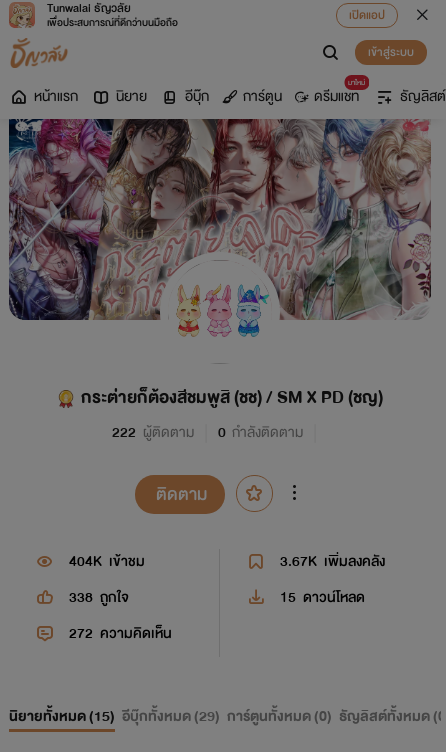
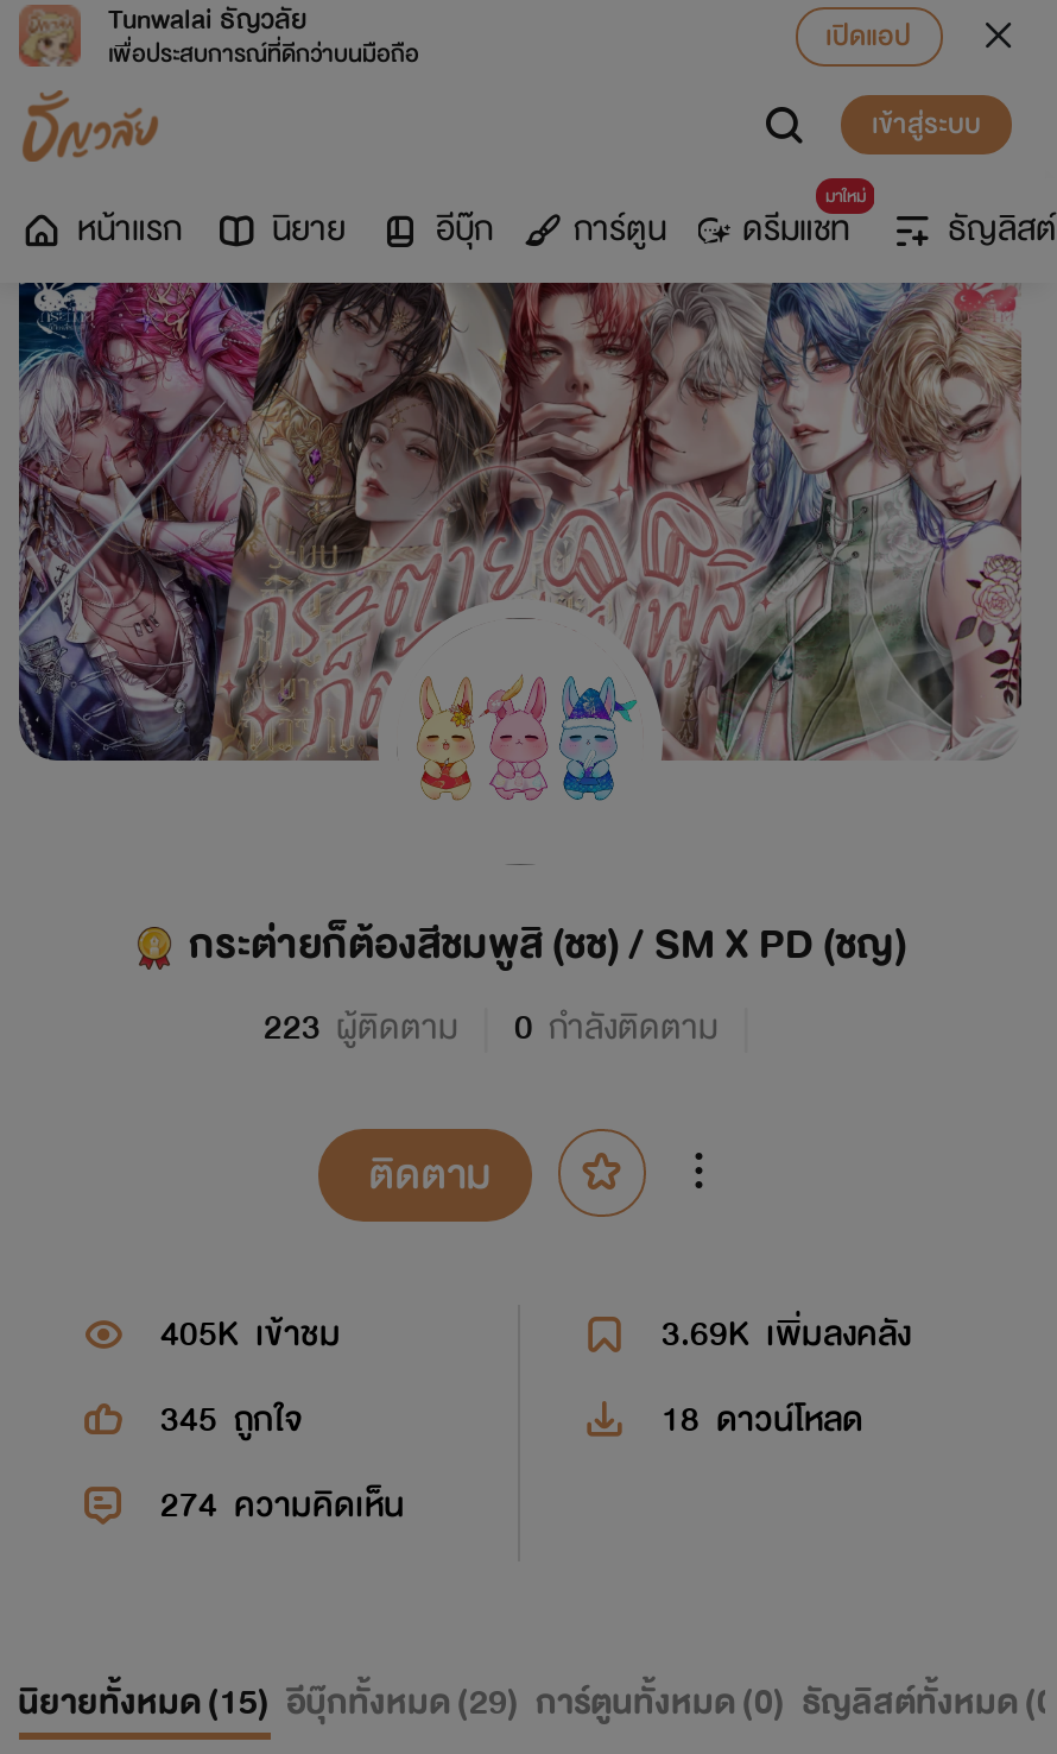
- 222 ผู้ติดตาม
+ 223 ผู้ติดตาม

- 404K เข้าชม
+ 405K เข้าชม

- 3.67K เพิ่มลงคลัง
+ 3.69K เพิ่มลงคลัง

- 338 ถูกใจ
+ 345 ถูกใจ

- 15 ดาวน์โหลด
+ 18 ดาวน์โหลด

- 272 ความคิดเห็น
+ 274 ความคิดเห็น
